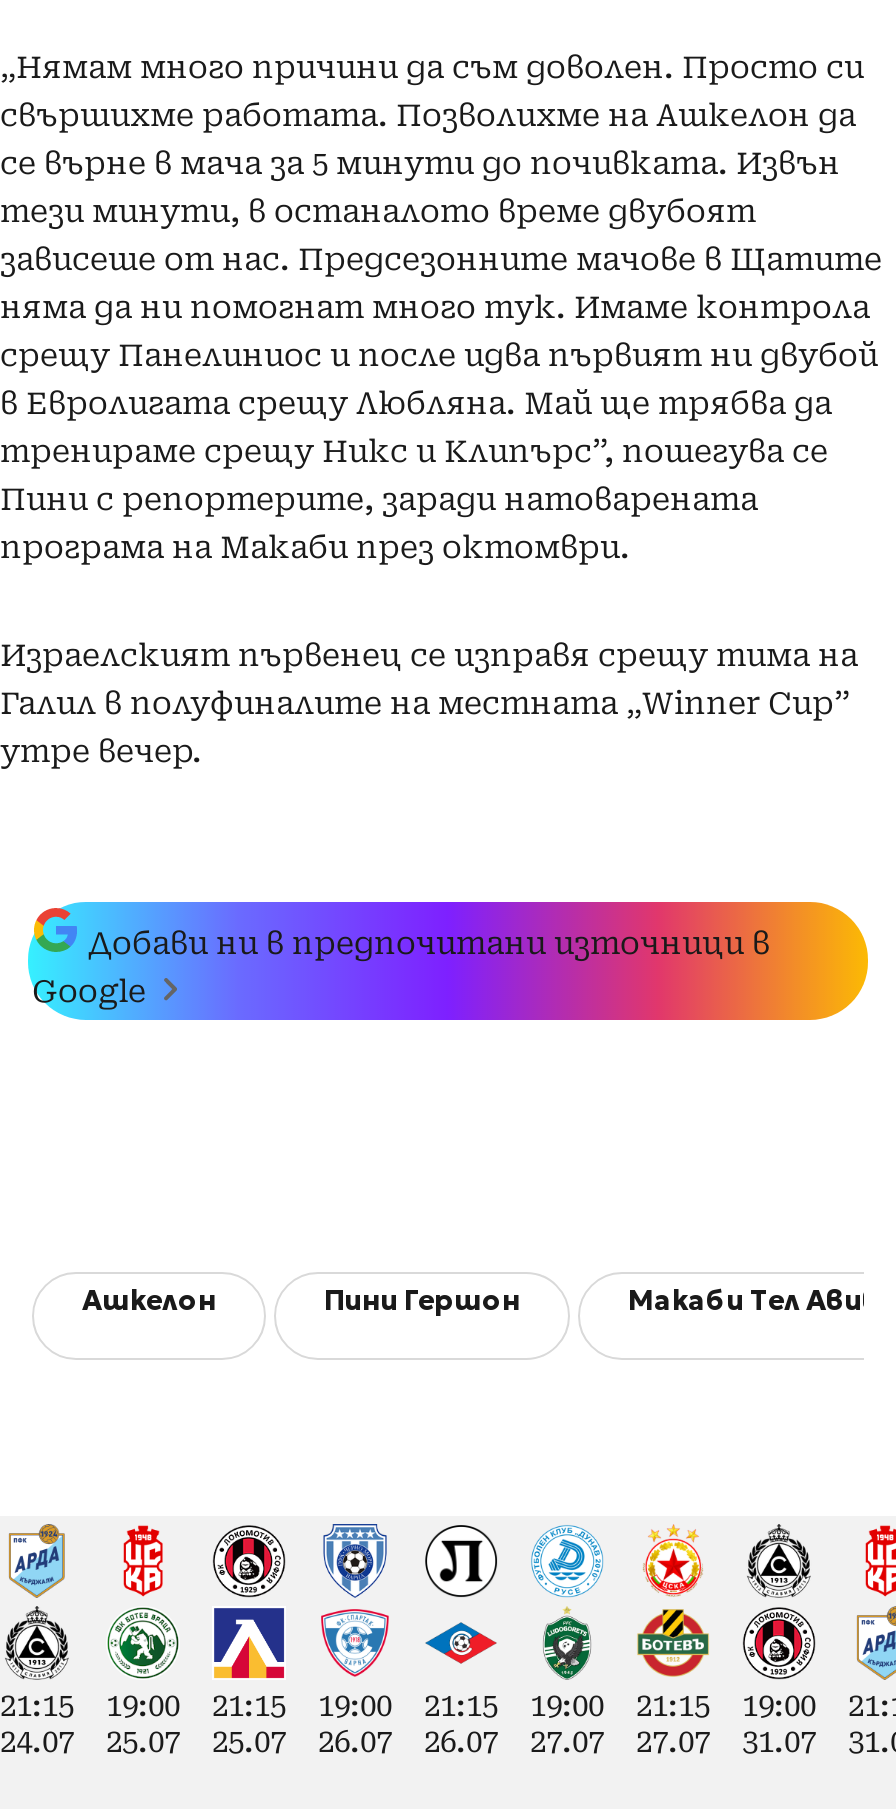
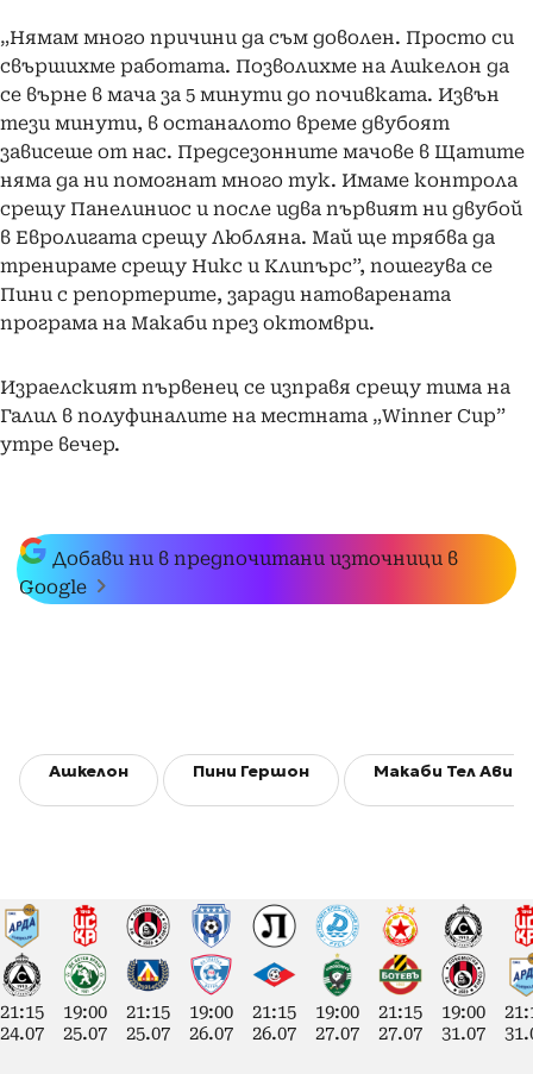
- [image]
+ [image]
